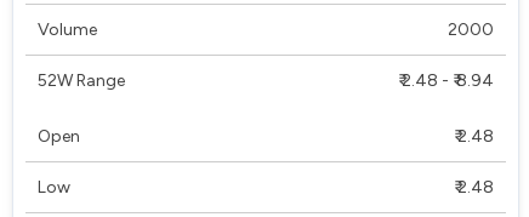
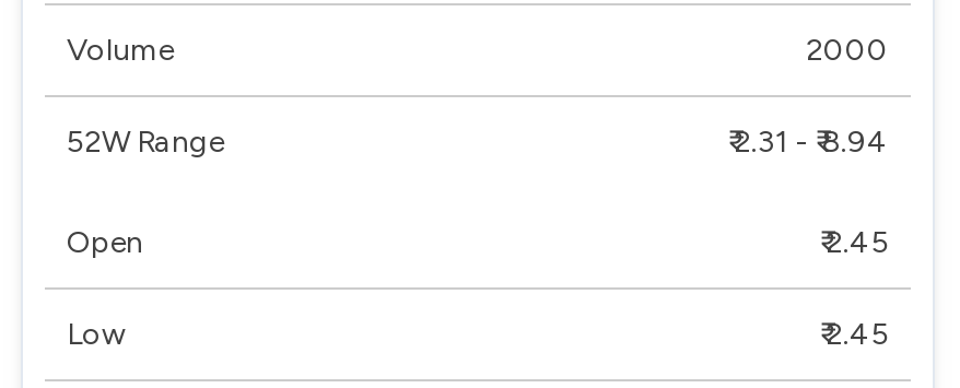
- ₹ 2.48 - ₹ 8.94
+ ₹ 2.31 - ₹ 8.94

- ₹ 2.48
+ ₹ 2.45

- ₹ 2.48
+ ₹ 2.45
